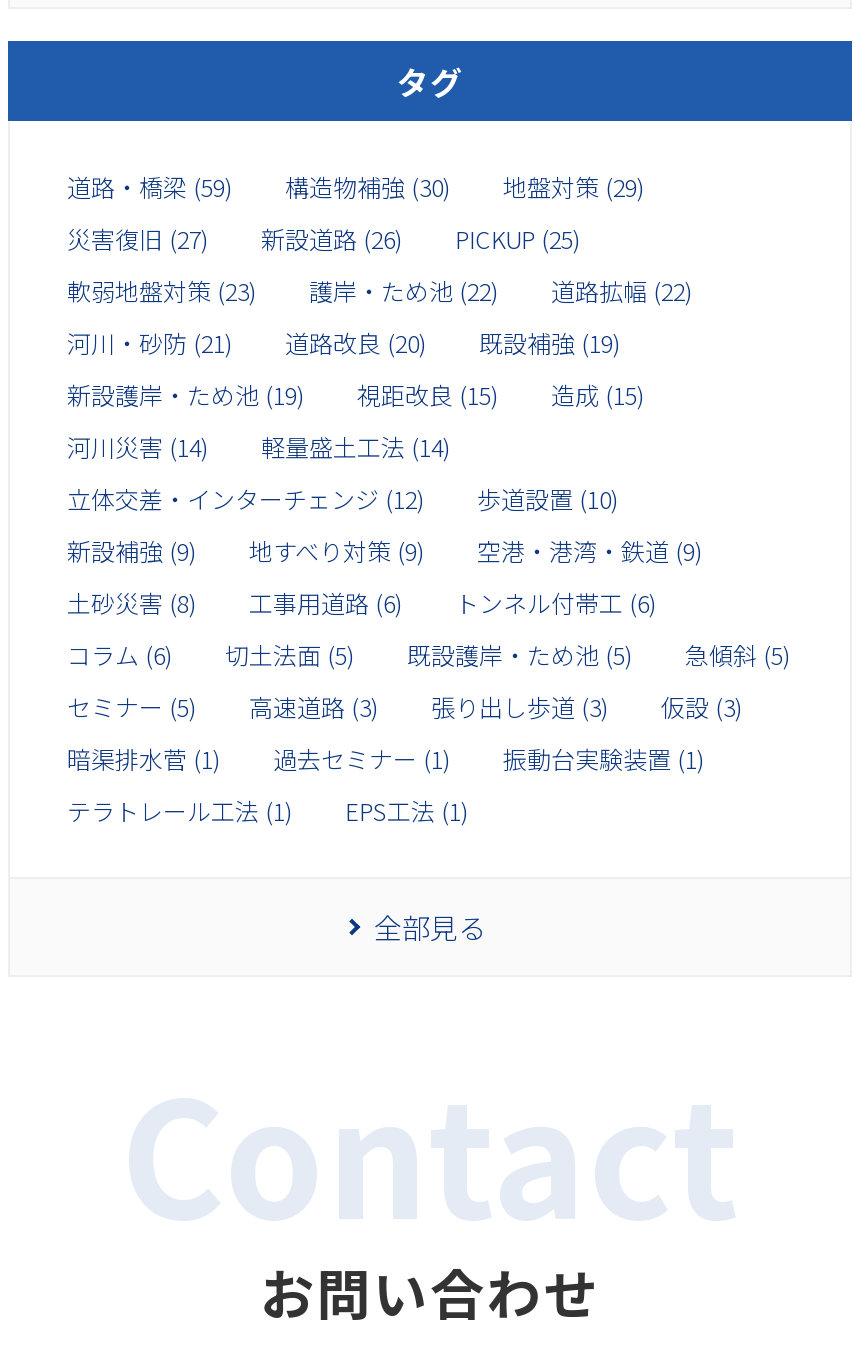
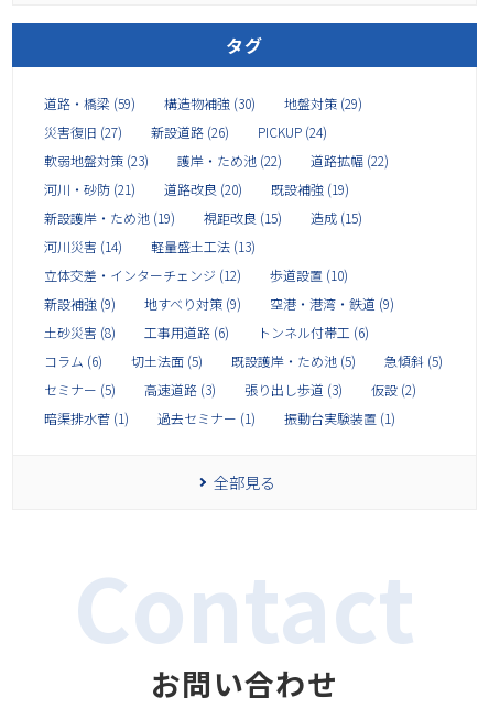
- 災害復旧 (27) 新設道路 (26) PICKUP (25)
+ 災害復旧 (27) 新設道路 (26) PICKUP (24)

- 軽量盛土工法 (14)
+ 軽量盛土工法 (13)

- セミナー (5) 高速道路 (3) 張り出し歩道 (3) 仮設 (3)
+ セミナー (5) 高速道路 (3) 張り出し歩道 (3) 仮設 (2)

- テラトレール工法 (1)
- EPS工法 (1)
